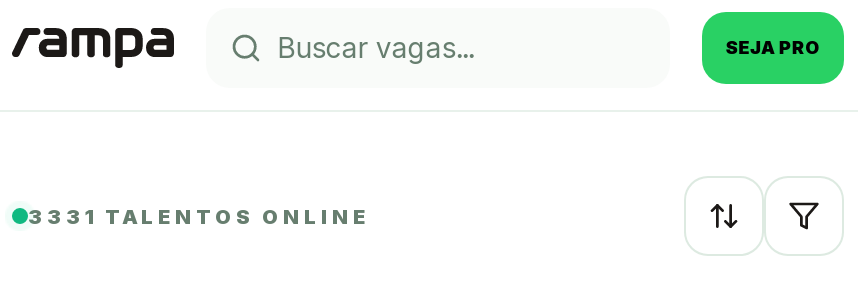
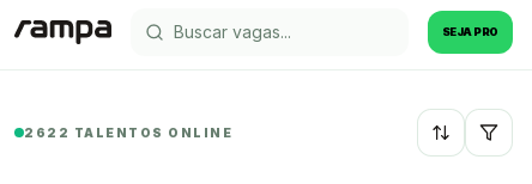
- 3331 TALENTOS ONLINE
+ 2622 TALENTOS ONLINE
